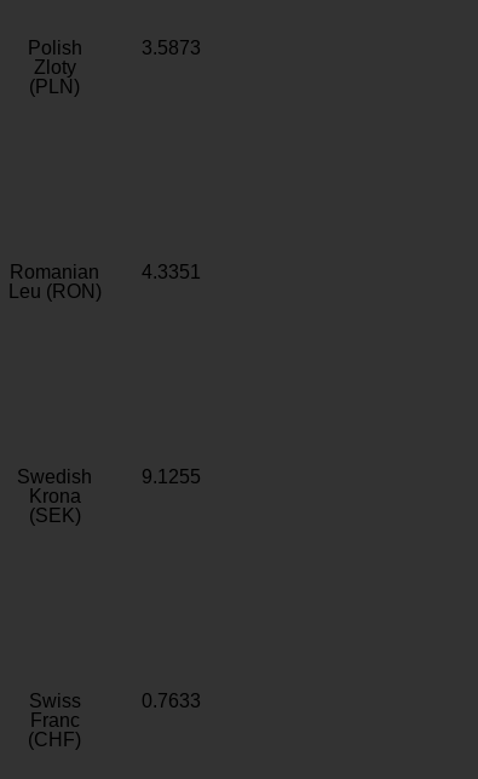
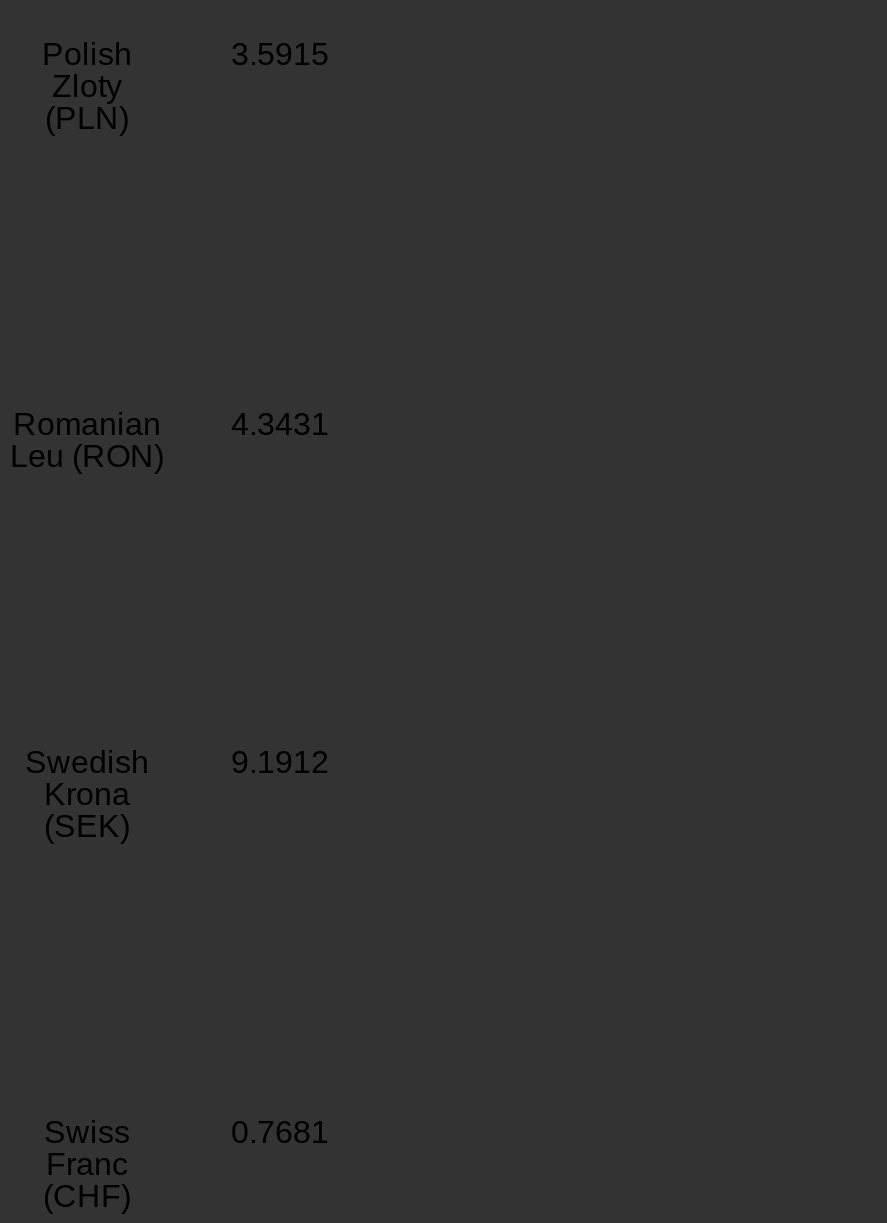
- 3.5873
+ 3.5915

- 4.3351
+ 4.3431

- 9.1255
+ 9.1912

- 0.7633
+ 0.7681
